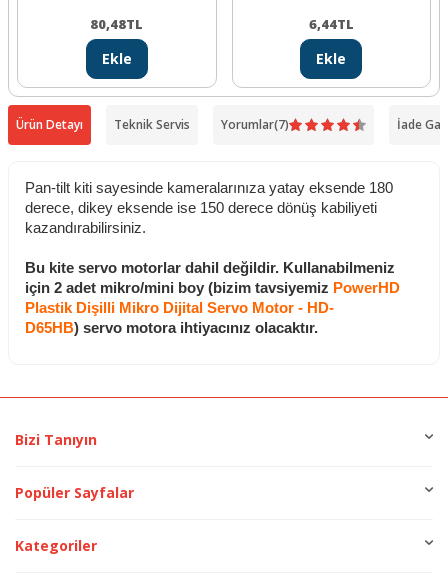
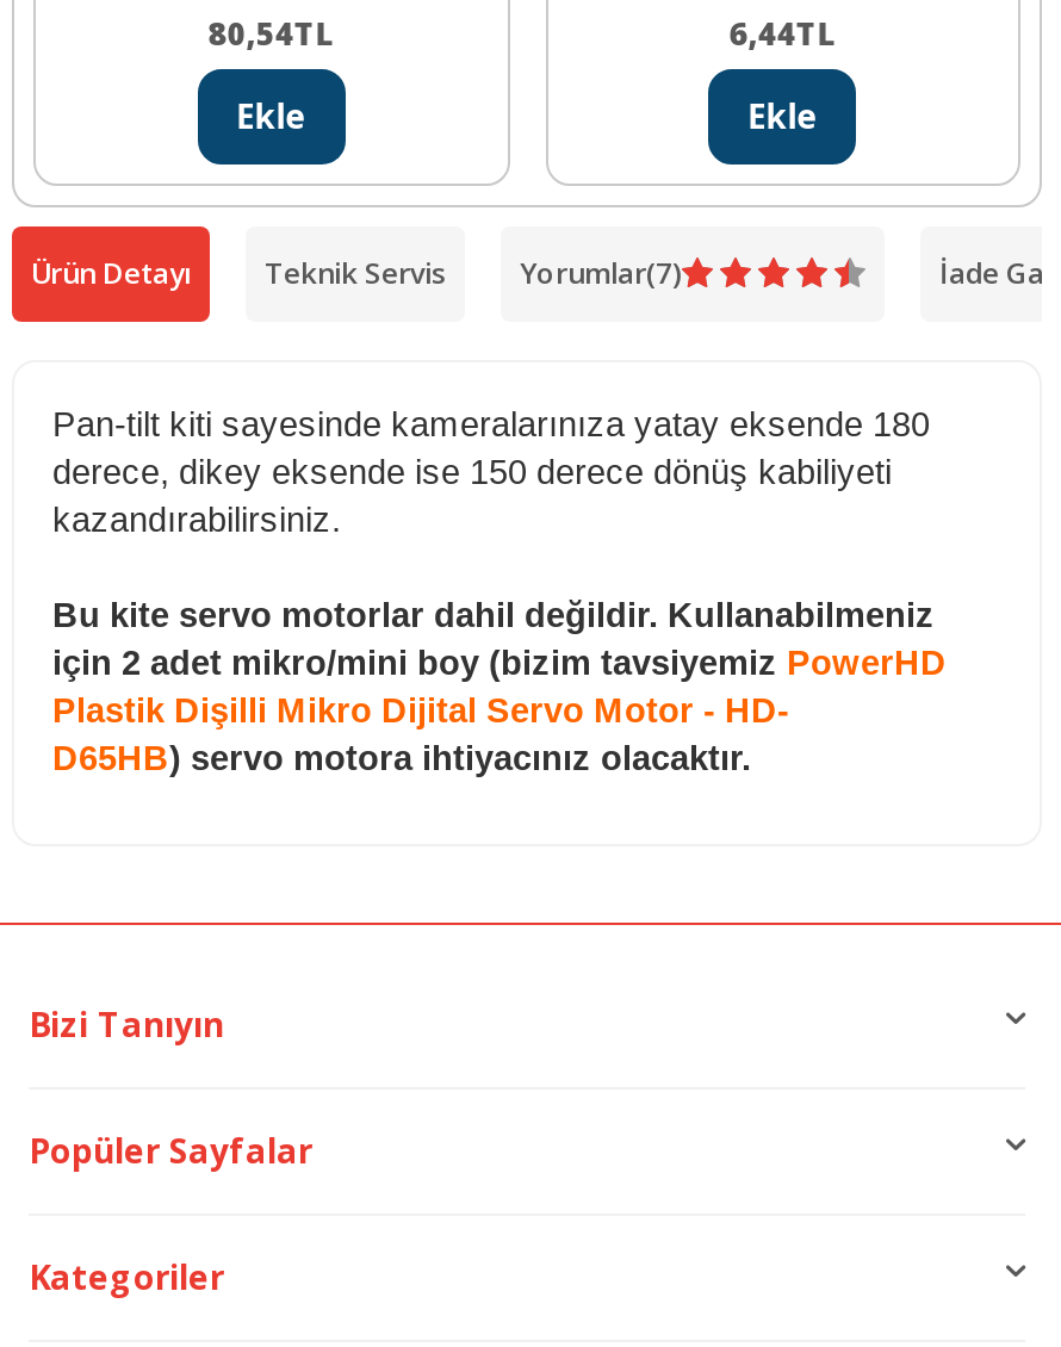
- 80,48TL
+ 80,54TL
